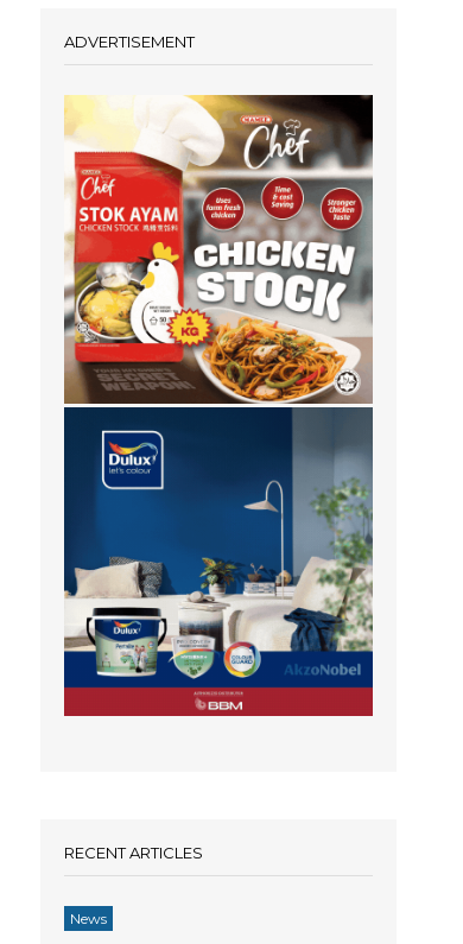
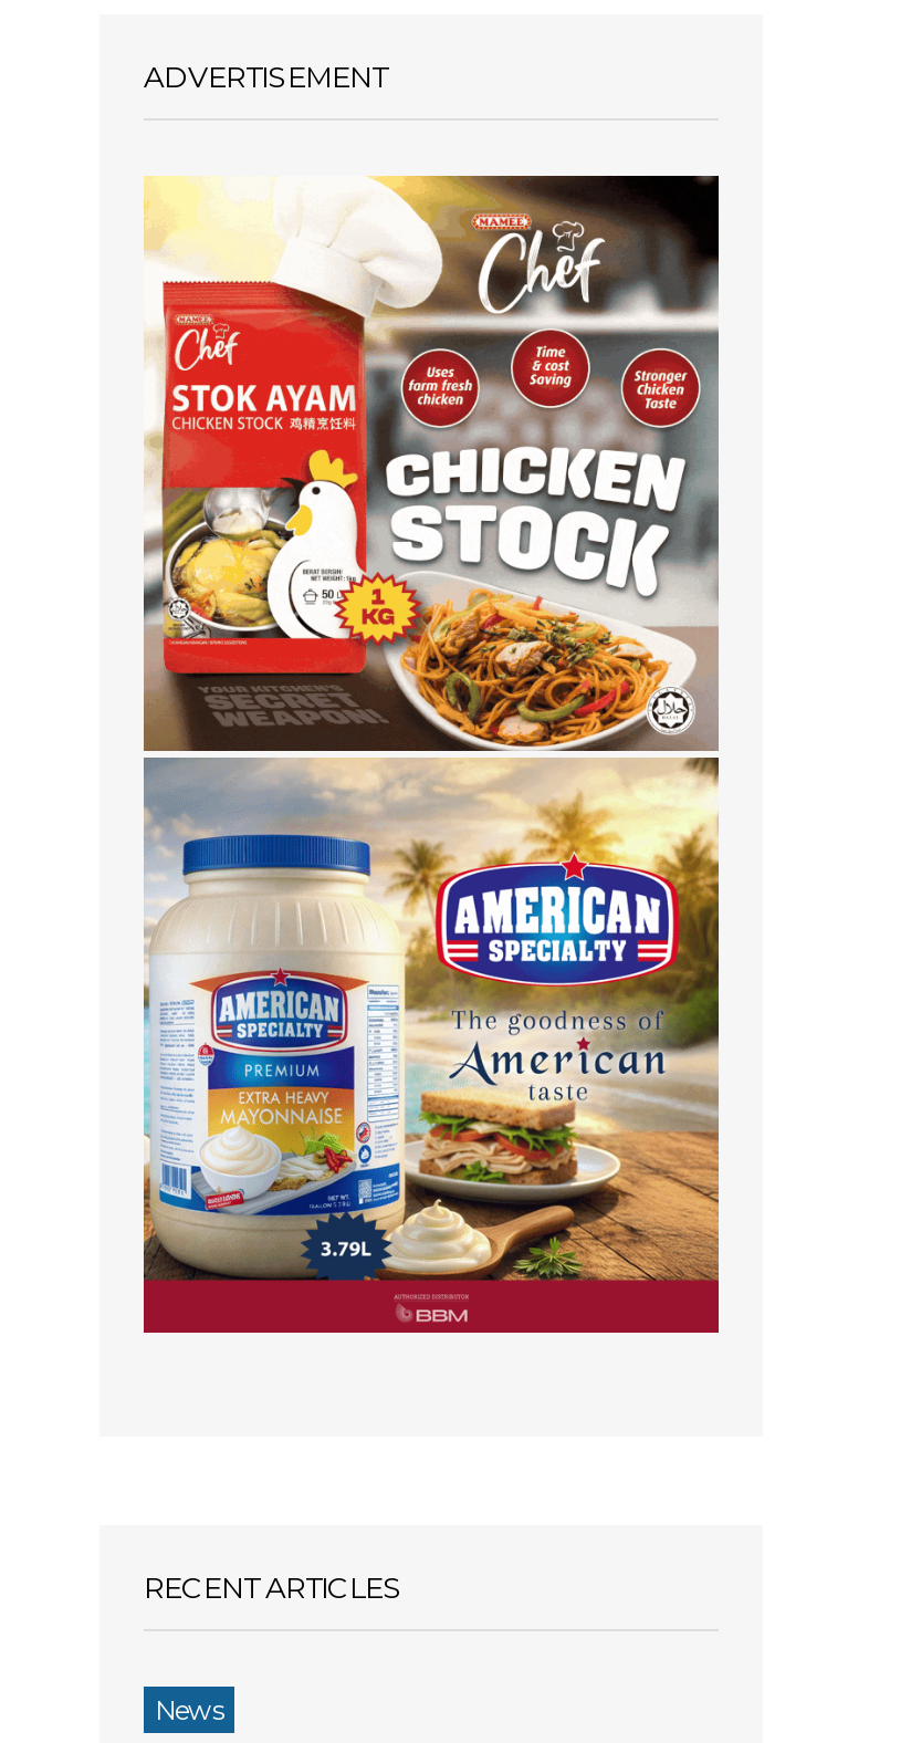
- [image]
+ [image]
